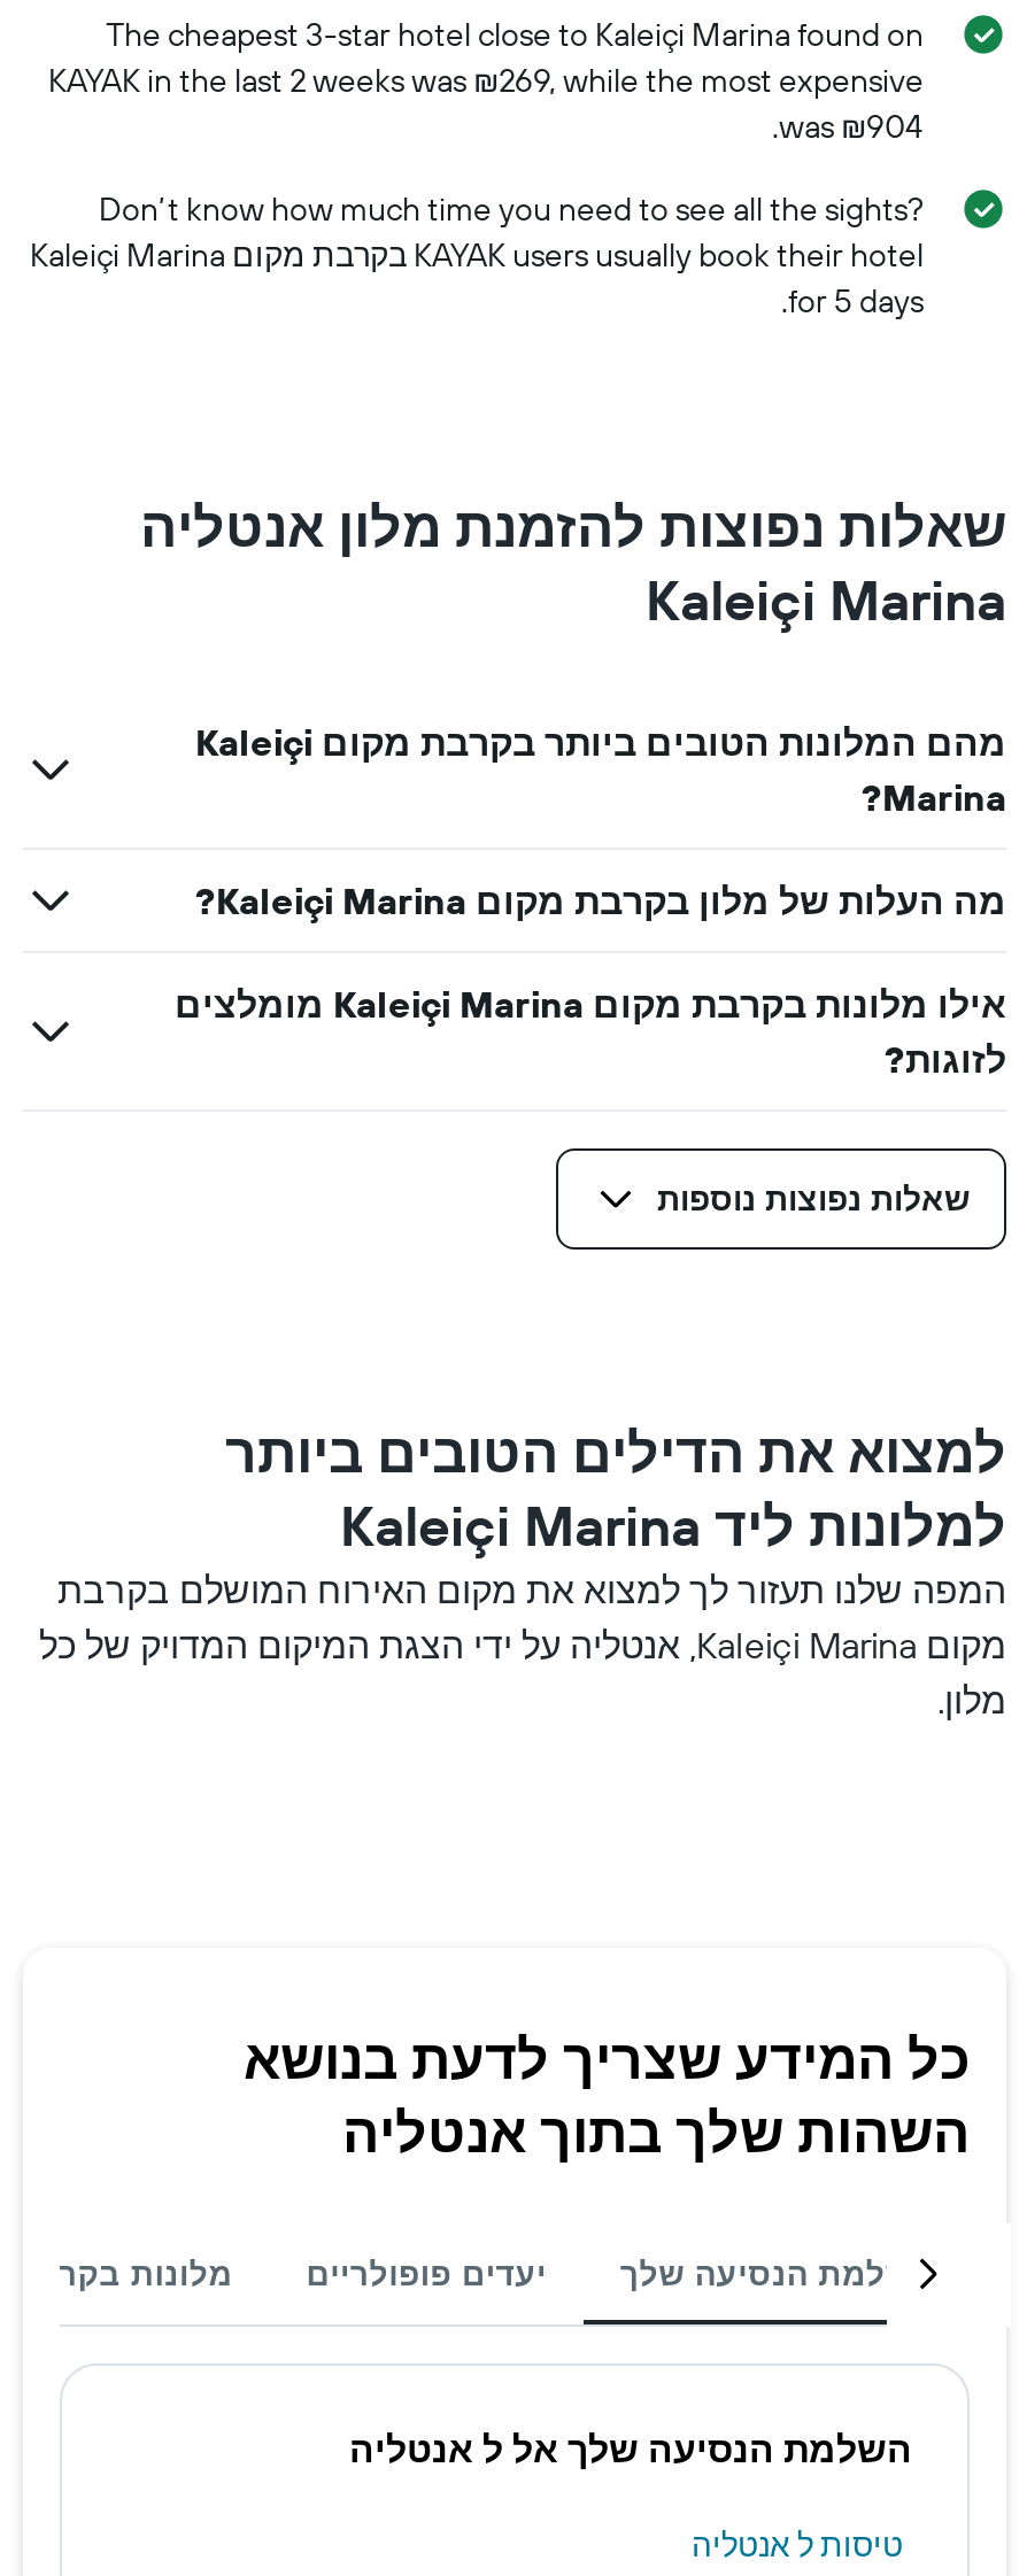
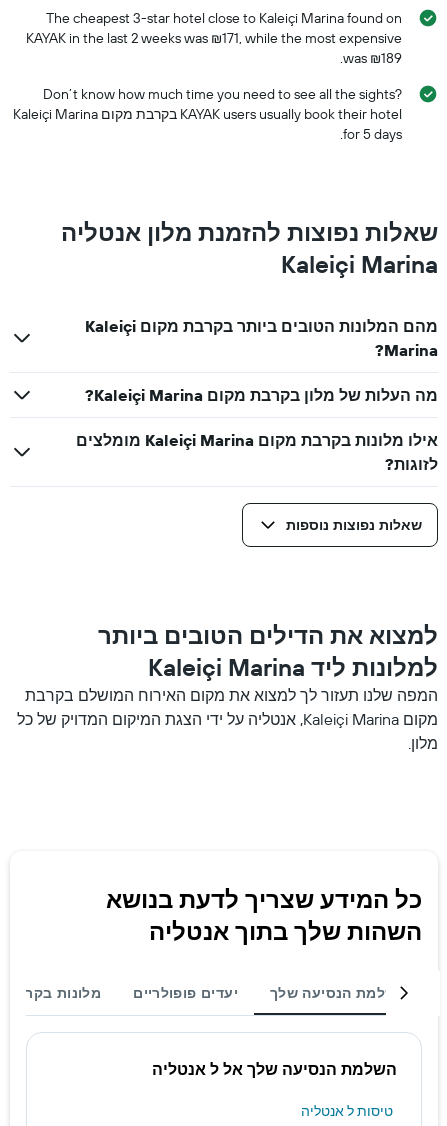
- KAYAK in the last 2 weeks was ₪269, while the most expensive
+ KAYAK in the last 2 weeks was ₪171, while the most expensive

- was ₪904.
+ was ₪189.
